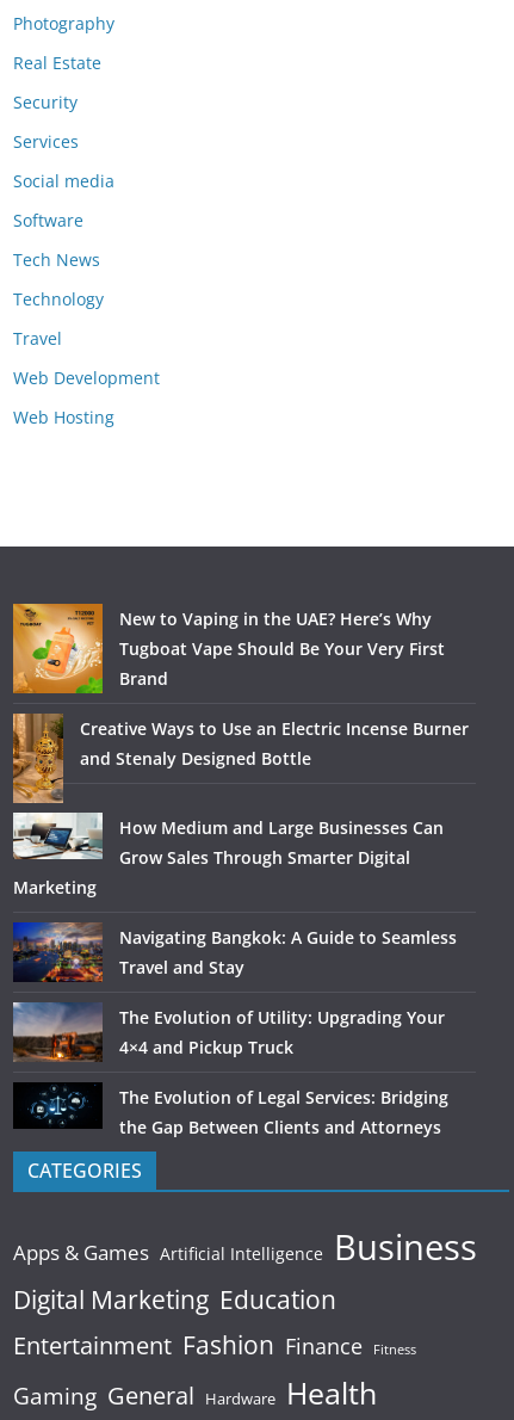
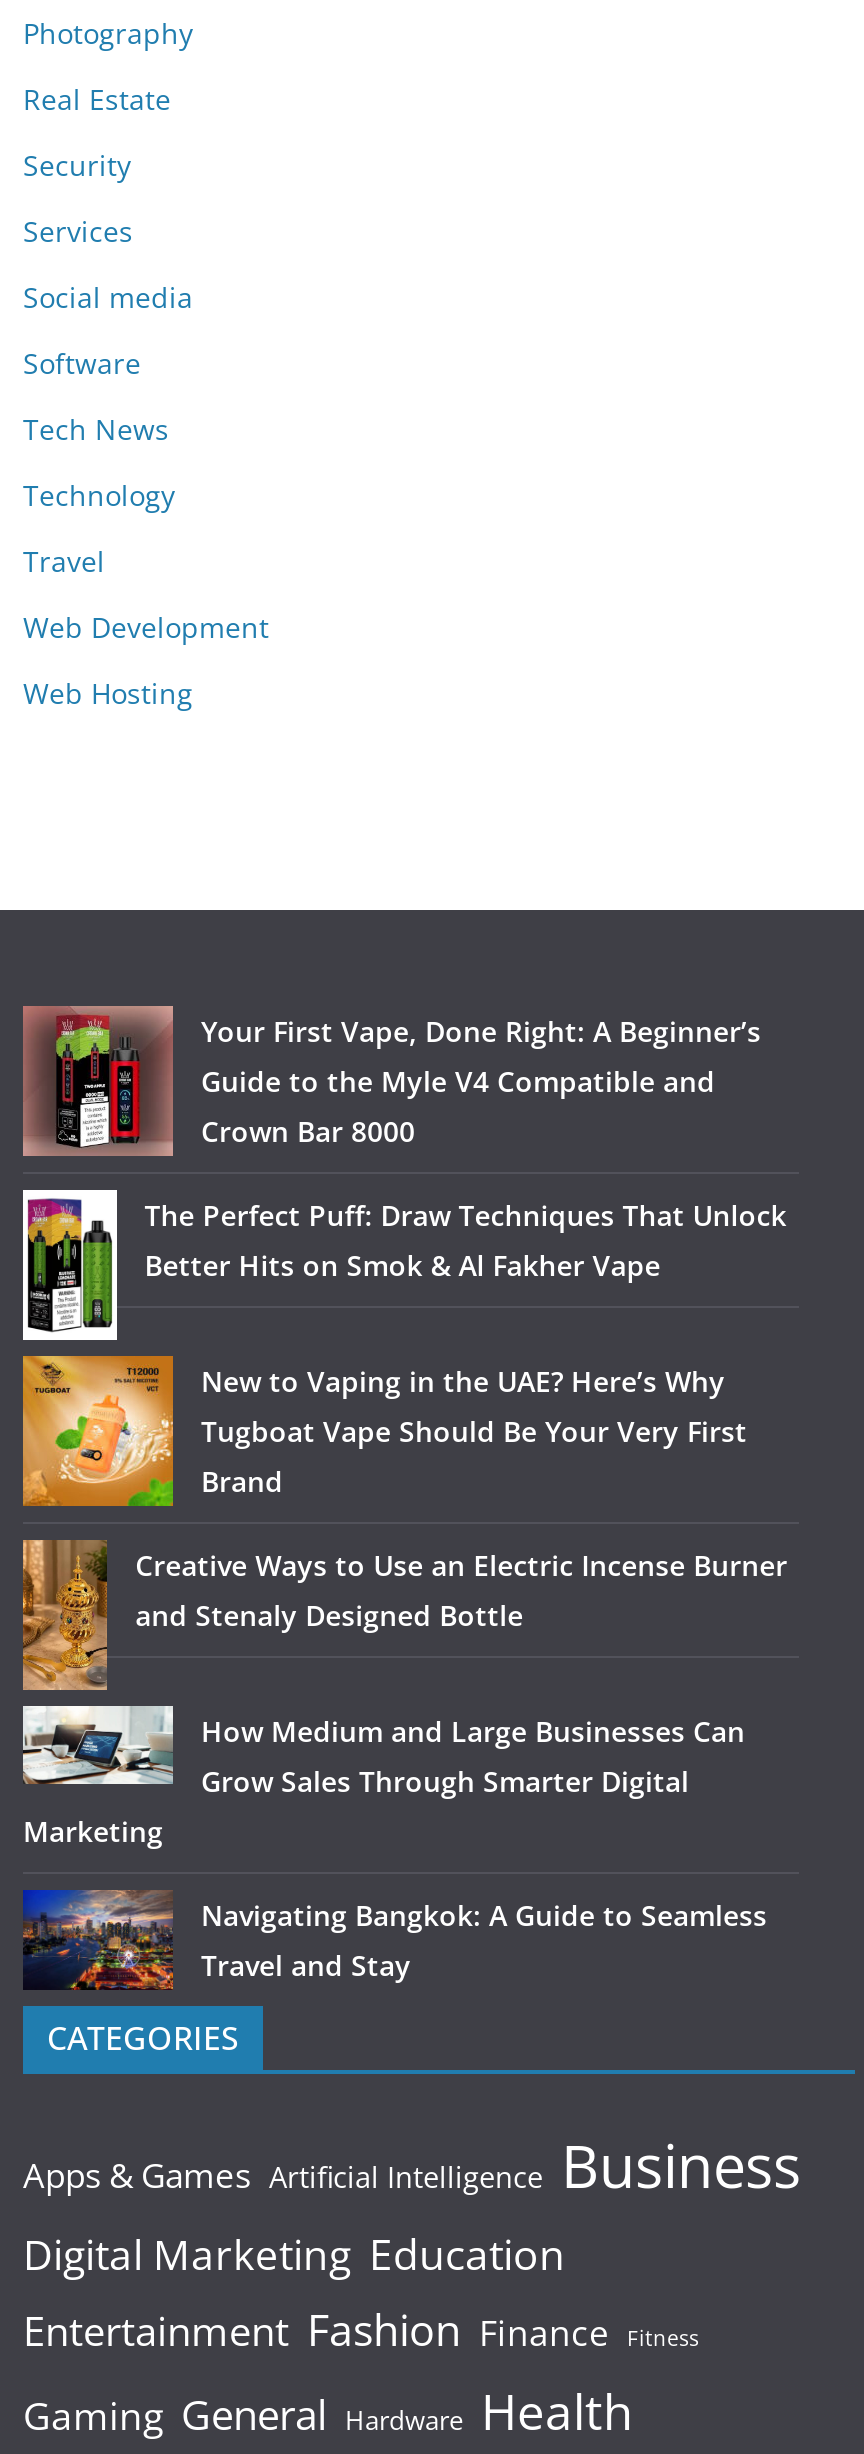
+ [image]
+ Your First Vape, Done Right: A Beginner’s
+ Guide to the Myle V4 Compatible and
+ Crown Bar 8000
+ The Perfect Puff: Draw Techniques That Unlock
+ Better Hits on Smok & Al Fakher Vape

+ [image]

moved down: [image] | New to Vaping in the UAE? Here’s Why | Tugboat Vape Should Be Your Very First | ... | Navigating Bangkok: A Guide to Seamless | Travel and Stay

- [image]
- The Evolution of Utility: Upgrading Your
- 4×4 and Pickup Truck
- The Evolution of Legal Services: Bridging
- the Gap Between Clients and Attorneys

- [image]
